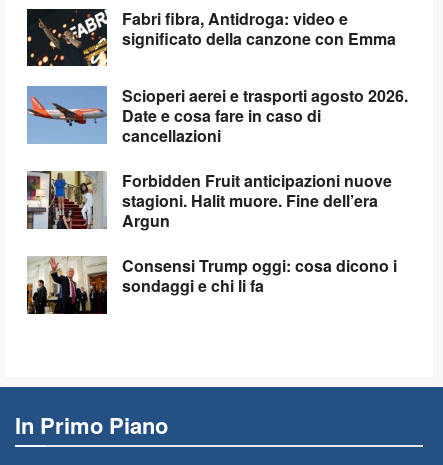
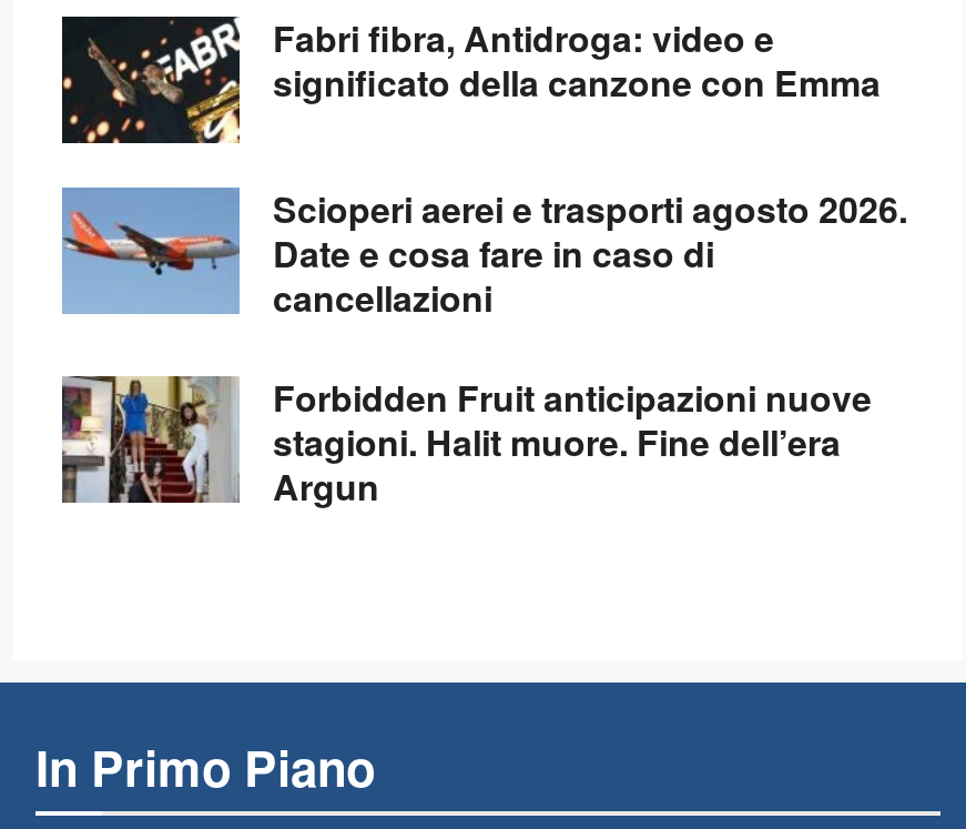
- [image]
- Consensi Trump oggi: cosa dicono i
- sondaggi e chi li fa
